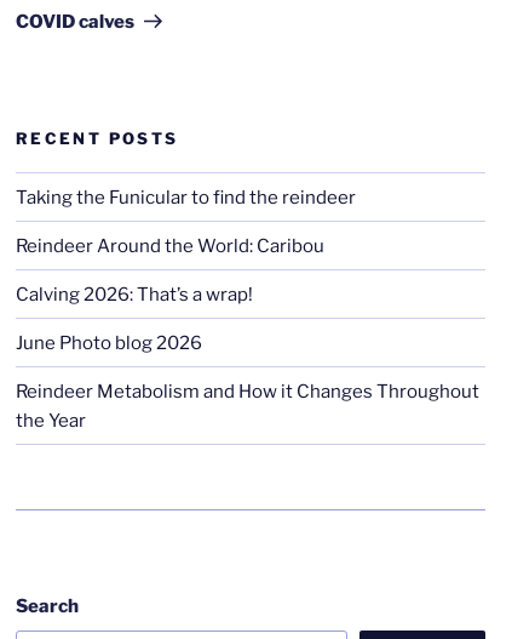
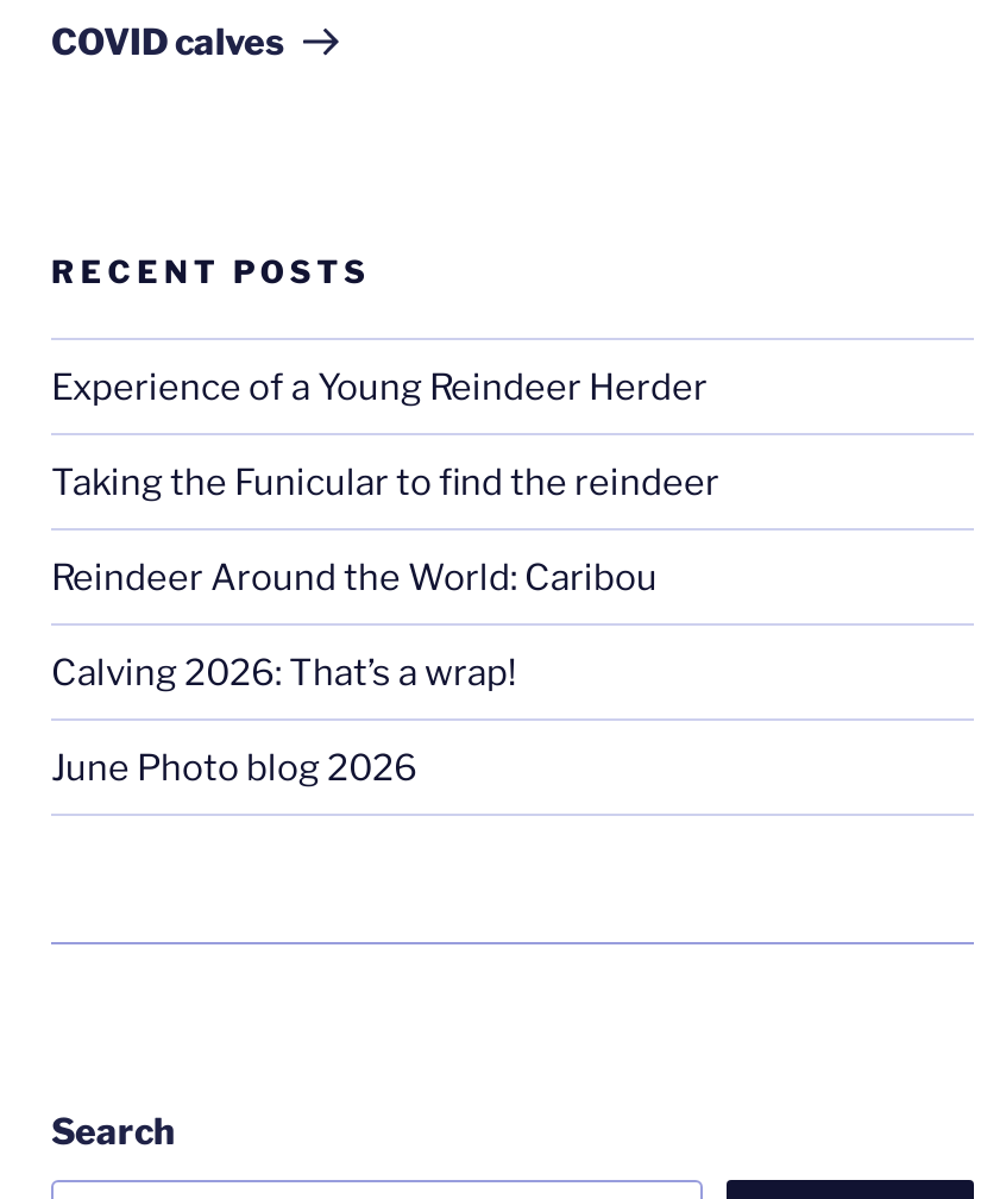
+ Experience of a Young Reindeer Herder

moved down: Taking the Funicular to find the reindeer | Reindeer Around the World: Caribou | Calving 2026: That’s a wrap! | June Photo blog 2026

- Reindeer Metabolism and How it Changes Throughout
- the Year
